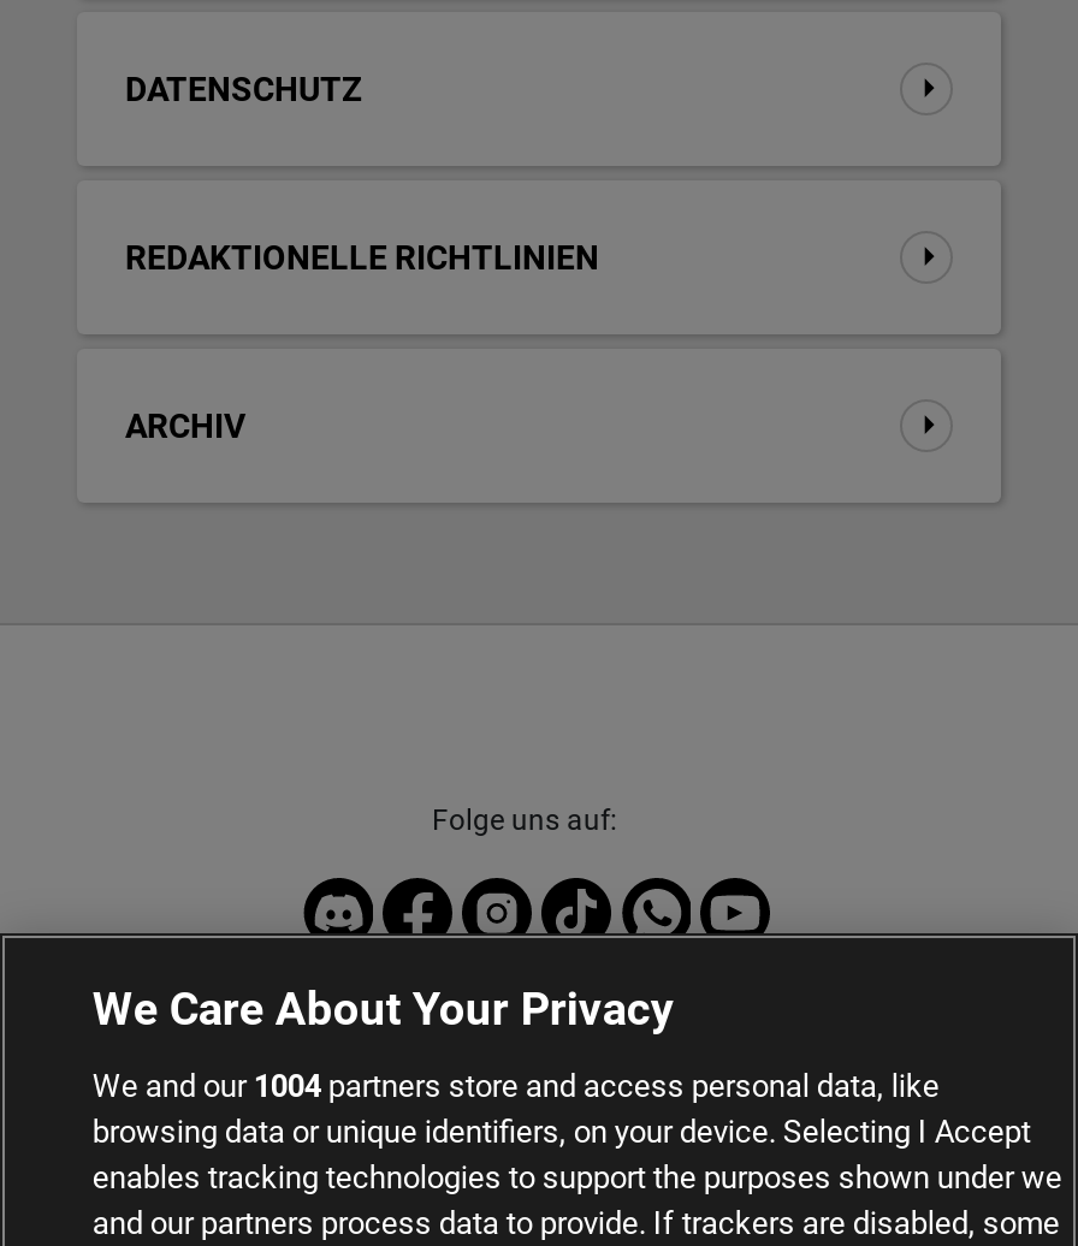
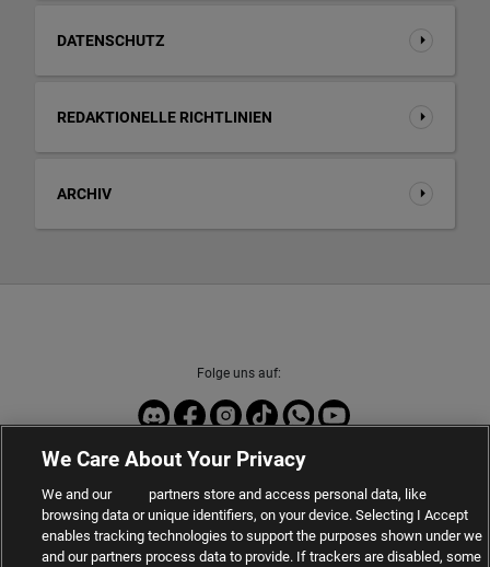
- We and our 1004 partners store and access personal data, like
+ We and our
+ partners store and access personal data, like
